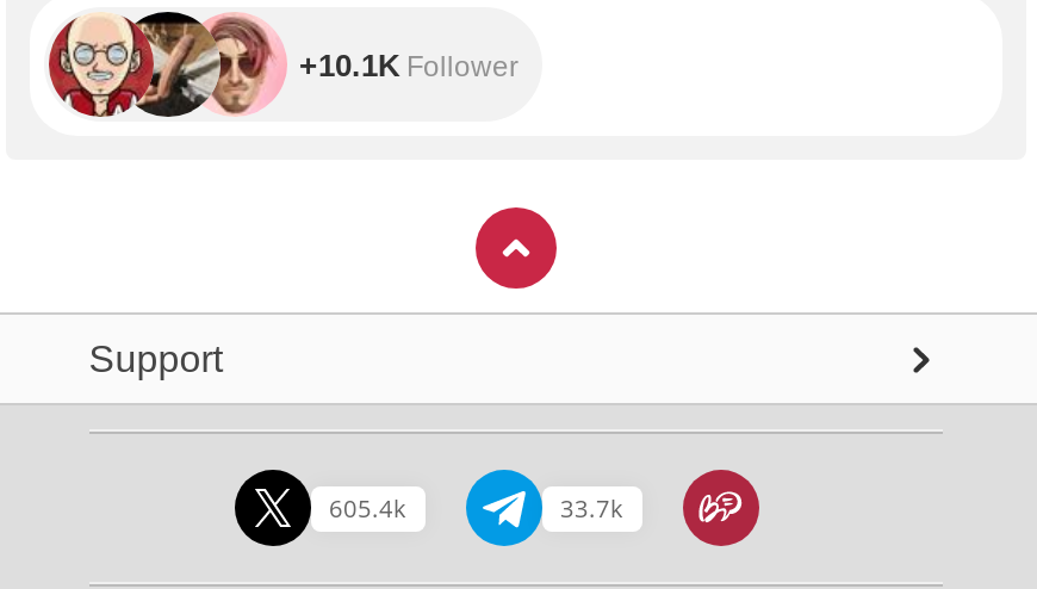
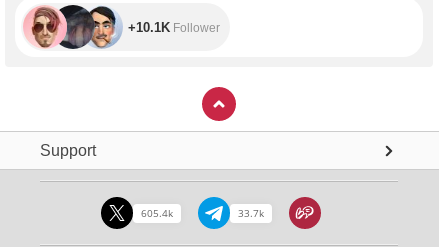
- [image]
+ [image]
